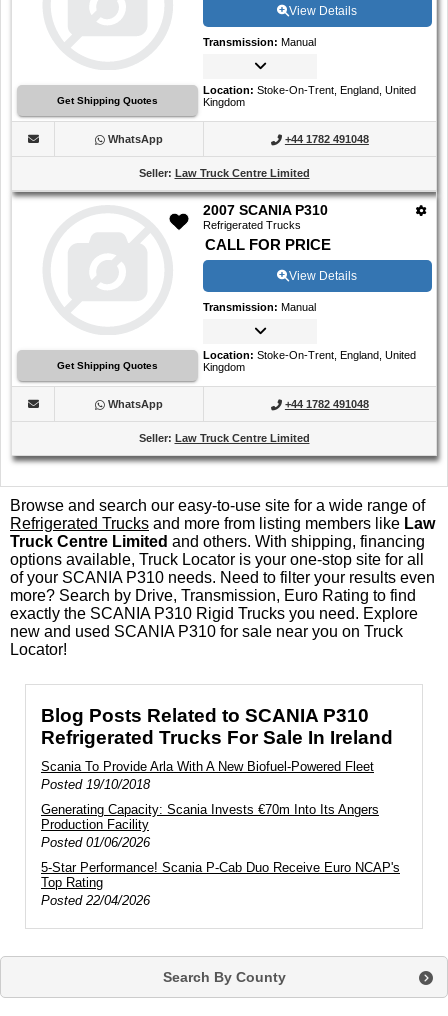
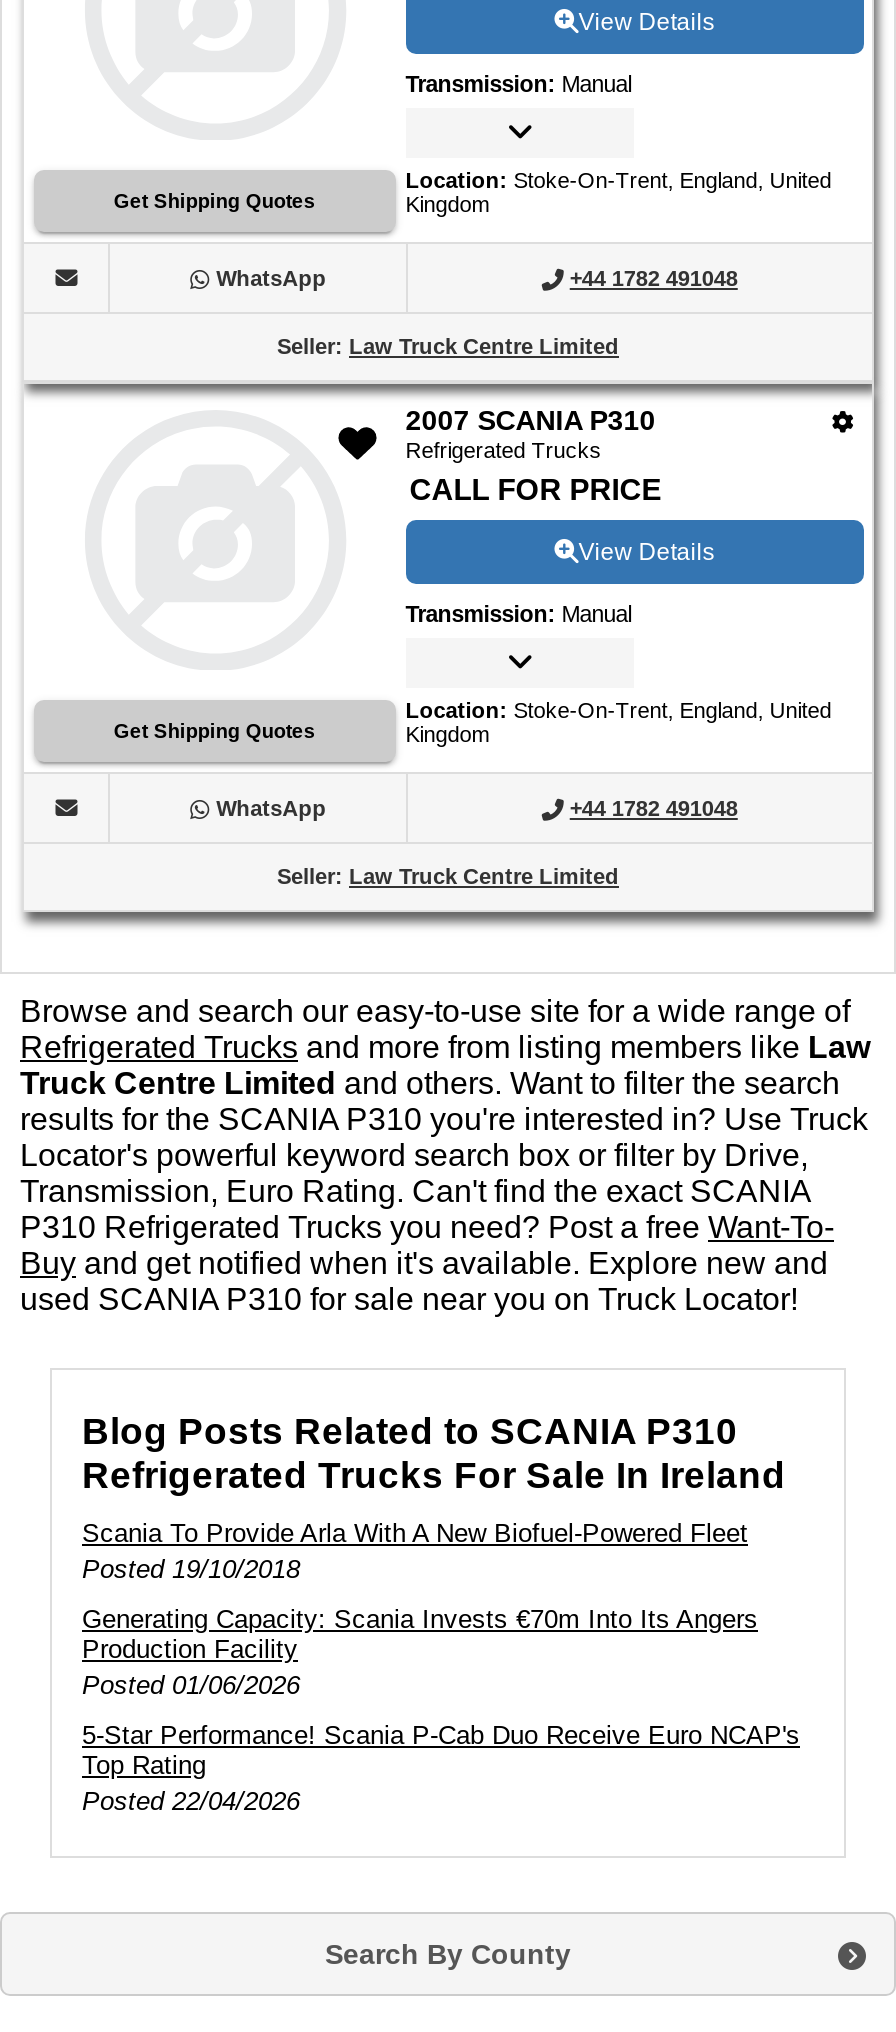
- Truck Centre Limited and others. With shipping, financing
- options available, Truck Locator is your one-stop site for all
- of your SCANIA P310 needs. Need to filter your results even
- more? Search by Drive, Transmission, Euro Rating to find
- exactly the SCANIA P310 Rigid Trucks you need. Explore
- new and used SCANIA P310 for sale near you on Truck
- Locator!
+ Truck Centre Limited and others. Want to filter the search
+ results for the SCANIA P310 you're interested in? Use Truck
+ Locator's powerful keyword search box or filter by Drive,
+ Transmission, Euro Rating. Can't find the exact SCANIA
+ P310 Refrigerated Trucks you need? Post a free Want-To-
+ Buy and get notified when it's available. Explore new and
+ used SCANIA P310 for sale near you on Truck Locator!
